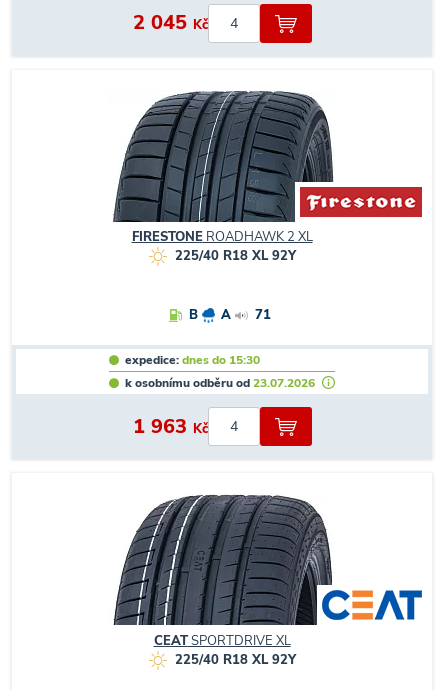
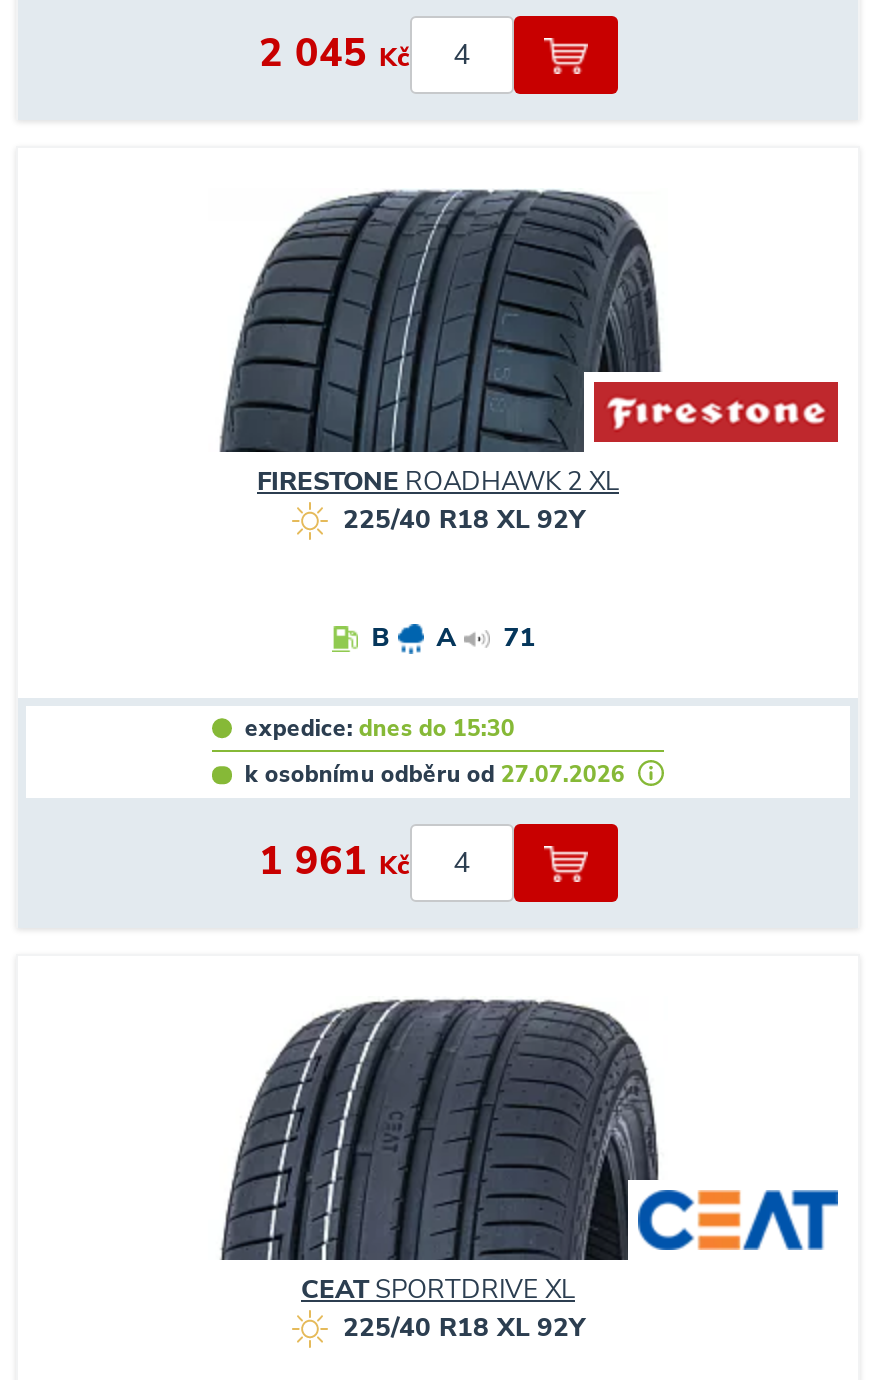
- k osobnímu odběru od 23.07.2026
+ k osobnímu odběru od 27.07.2026

- 1 963 Kč
+ 1 961 Kč
